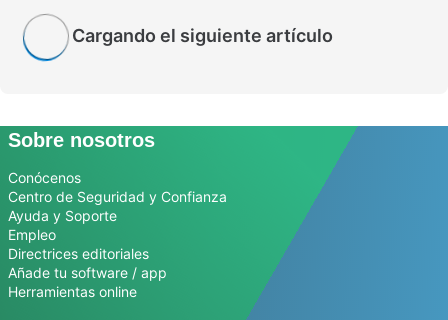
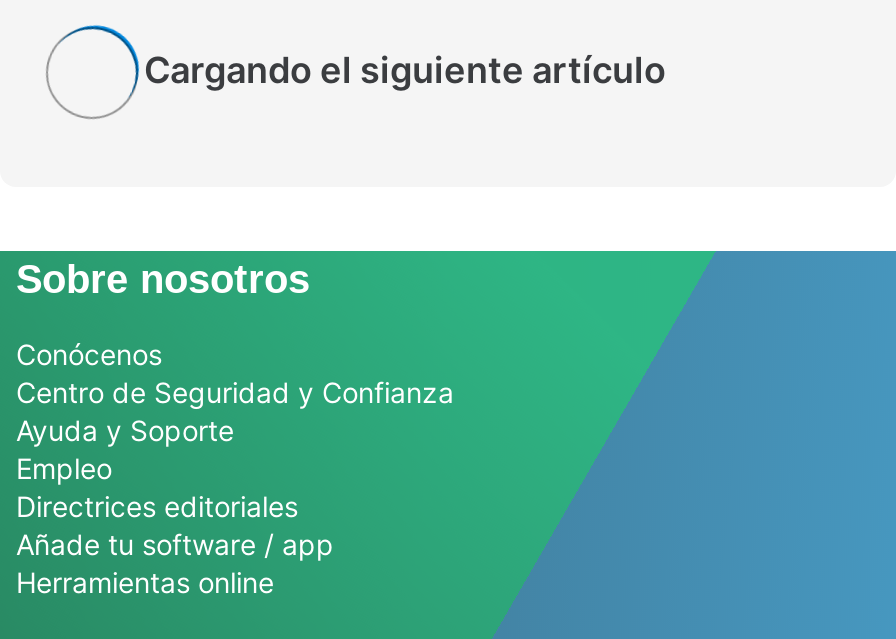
- [image]
+ [image]
